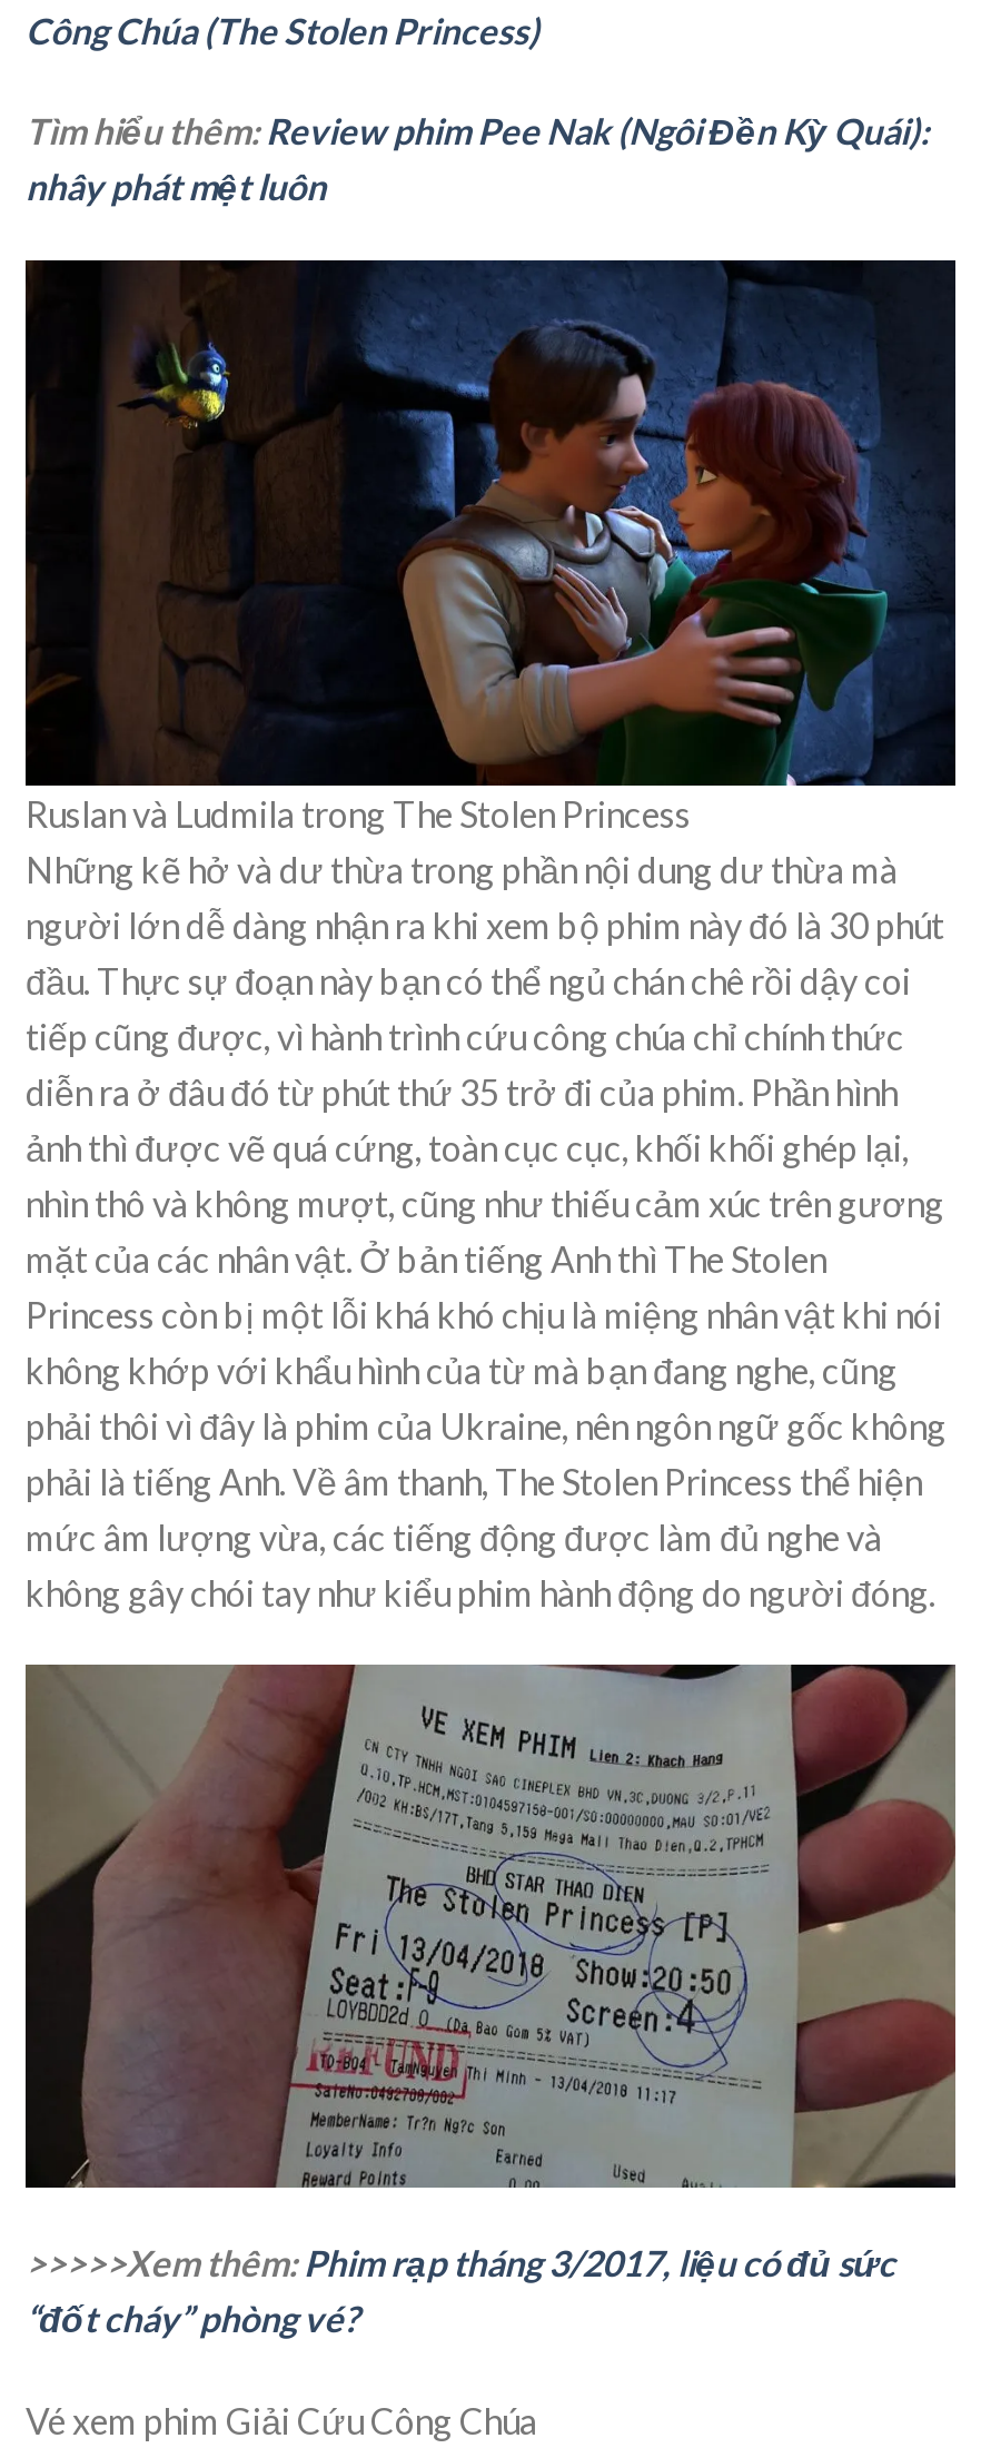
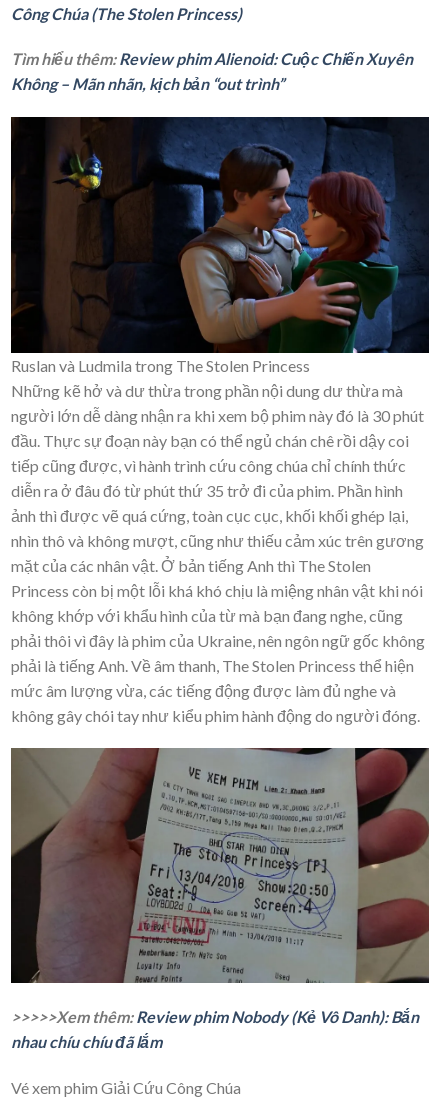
- Tìm hiểu thêm: Review phim Pee Nak (Ngôi Đền Kỳ Quái):
- nhây phát mệt luôn
+ Tìm hiểu thêm: Review phim Alienoid: Cuộc Chiến Xuyên
+ Không – Mãn nhãn, kịch bản “out trình”

- >>>>>Xem thêm: Phim rạp tháng 3/2017, liệu có đủ sức
- “đốt cháy” phòng vé?
+ >>>>>Xem thêm: Review phim Nobody (Kẻ Vô Danh): Bắn
+ nhau chíu chíu đã lắm
